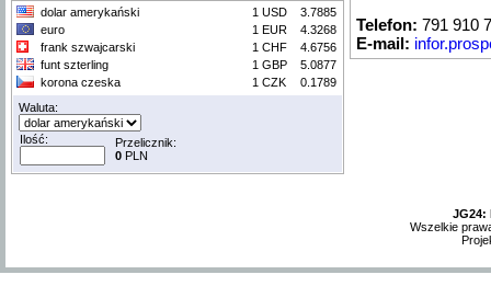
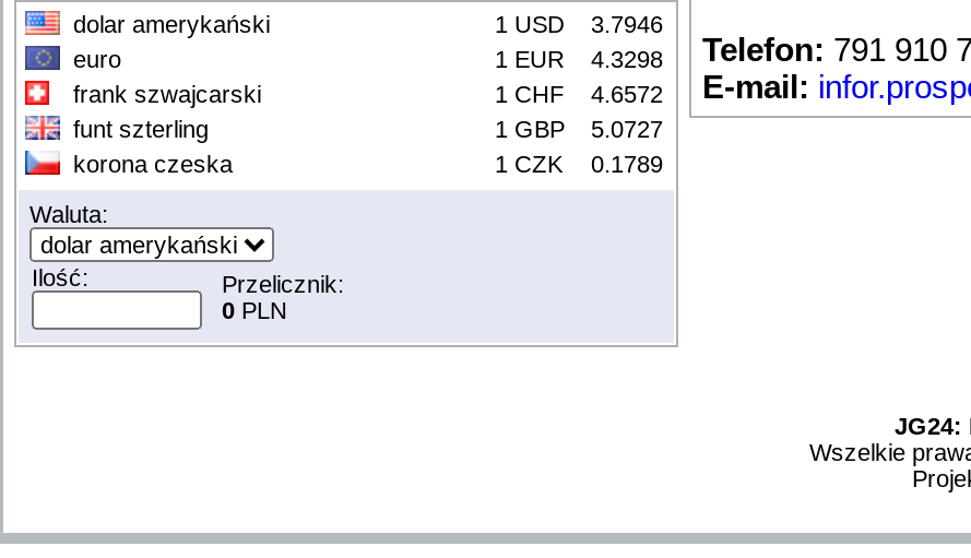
- 1 USD 3.7885
+ 1 USD 3.7946

- 4.3268
+ 4.3298

- 4.6756
+ 4.6572

- 1 GBP 5.0877
+ 1 GBP 5.0727
